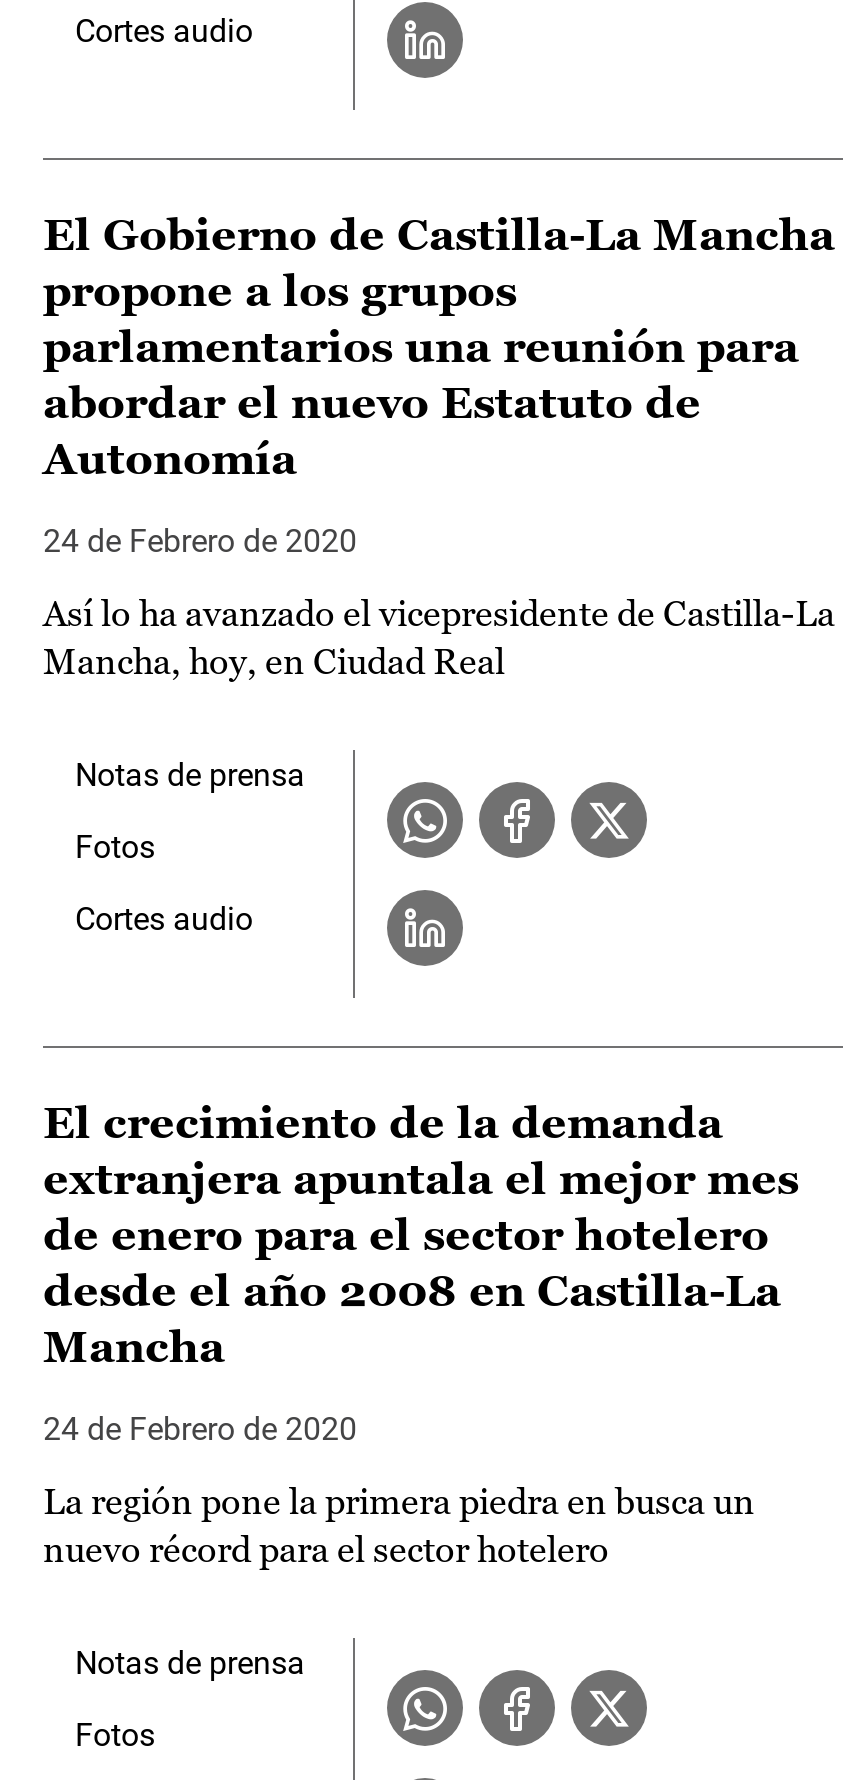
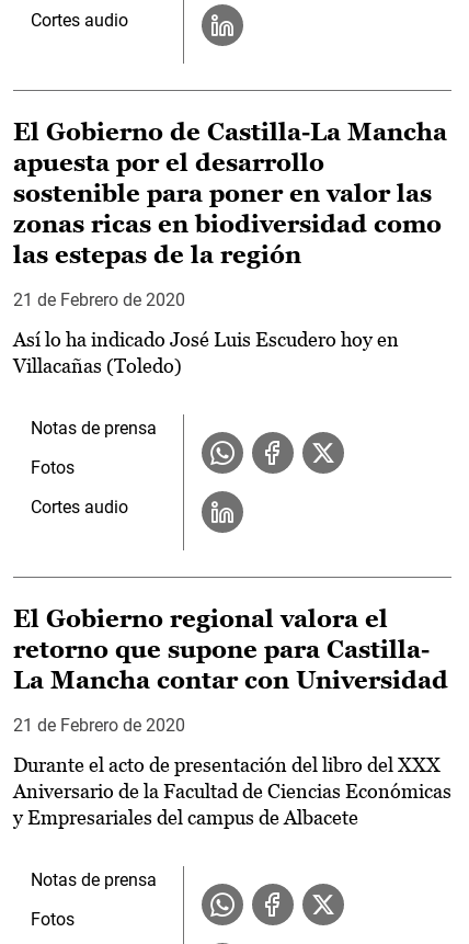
- propone a los grupos
- parlamentarios una reunión para
- abordar el nuevo Estatuto de
- Autonomía
+ apuesta por el desarrollo
+ sostenible para poner en valor las
+ zonas ricas en biodiversidad como
+ las estepas de la región

- 24 de Febrero de 2020
+ 21 de Febrero de 2020

- Así lo ha avanzado el vicepresidente de Castilla-La
- Mancha, hoy, en Ciudad Real
+ Así lo ha indicado José Luis Escudero hoy en
+ Villacañas (Toledo)

- El crecimiento de la demanda
- extranjera apuntala el mejor mes
- de enero para el sector hotelero
- desde el año 2008 en Castilla-La
- Mancha
+ El Gobierno regional valora el
+ retorno que supone para Castilla-
+ La Mancha contar con Universidad

- 24 de Febrero de 2020
+ 21 de Febrero de 2020

- La región pone la primera piedra en busca un
- nuevo récord para el sector hotelero
+ Durante el acto de presentación del libro del XXX
+ Aniversario de la Facultad de Ciencias Económicas
+ y Empresariales del campus de Albacete
